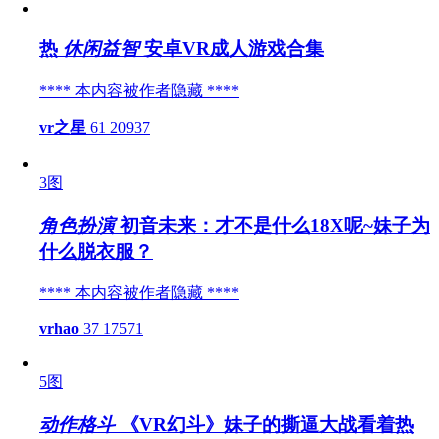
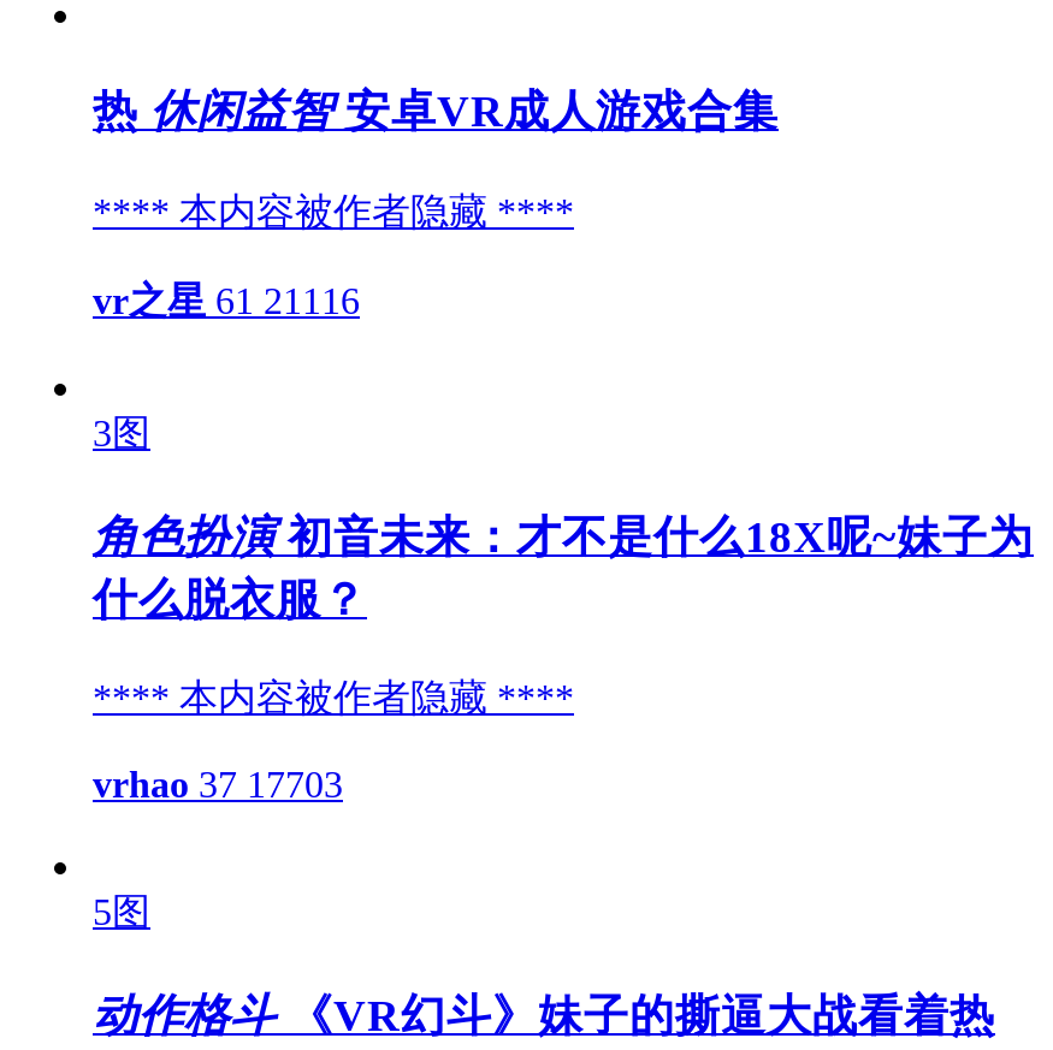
- vr之星 61 20937
+ vr之星 61 21116

- vrhao 37 17571
+ vrhao 37 17703
